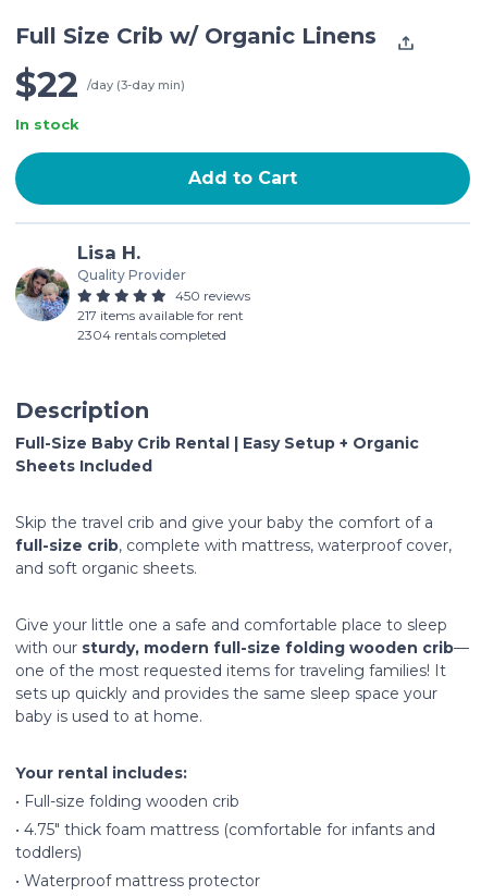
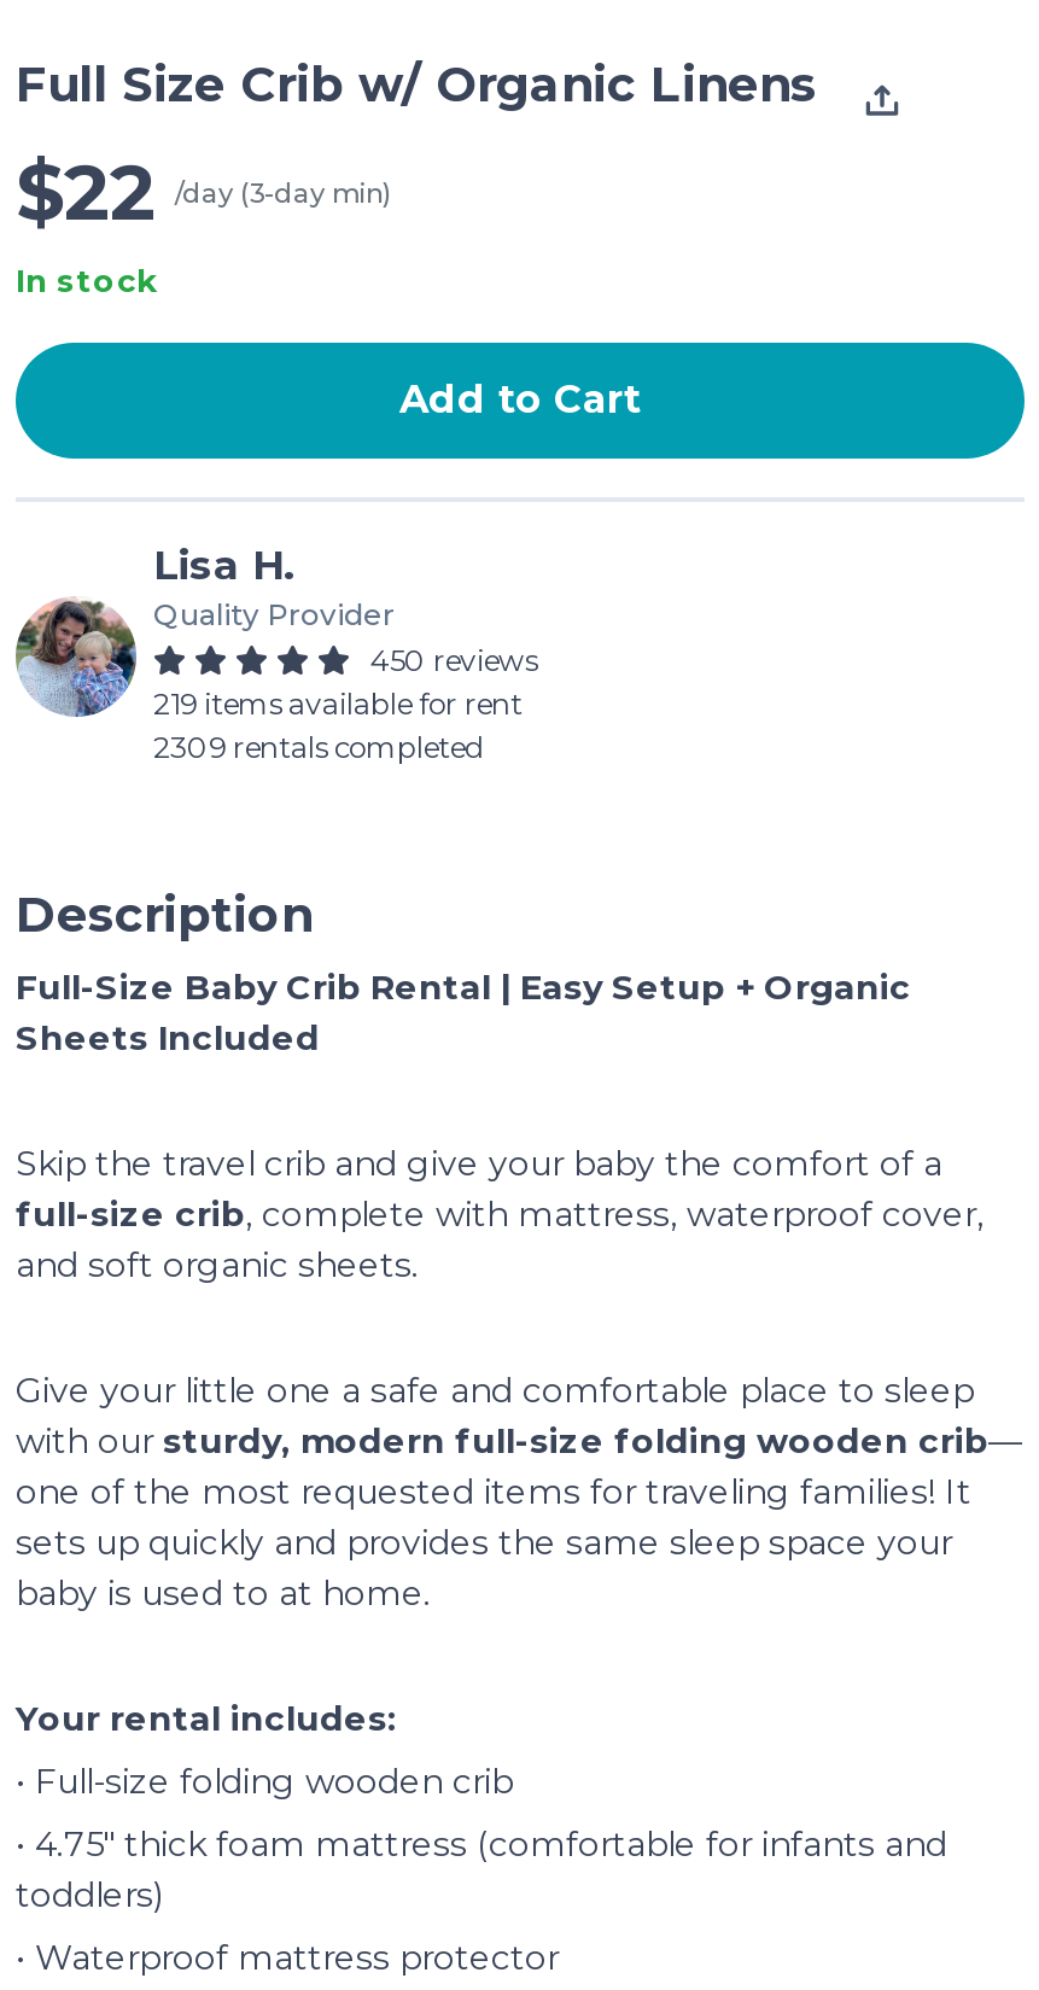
- 217 items available for rent
+ 219 items available for rent

- 2304 rentals completed
+ 2309 rentals completed
